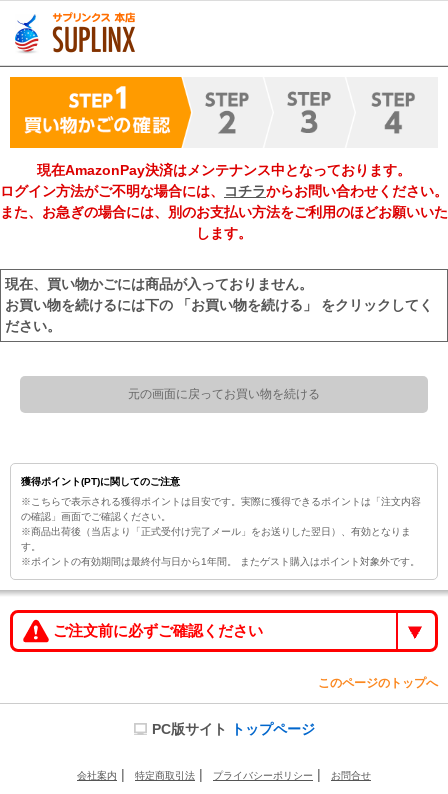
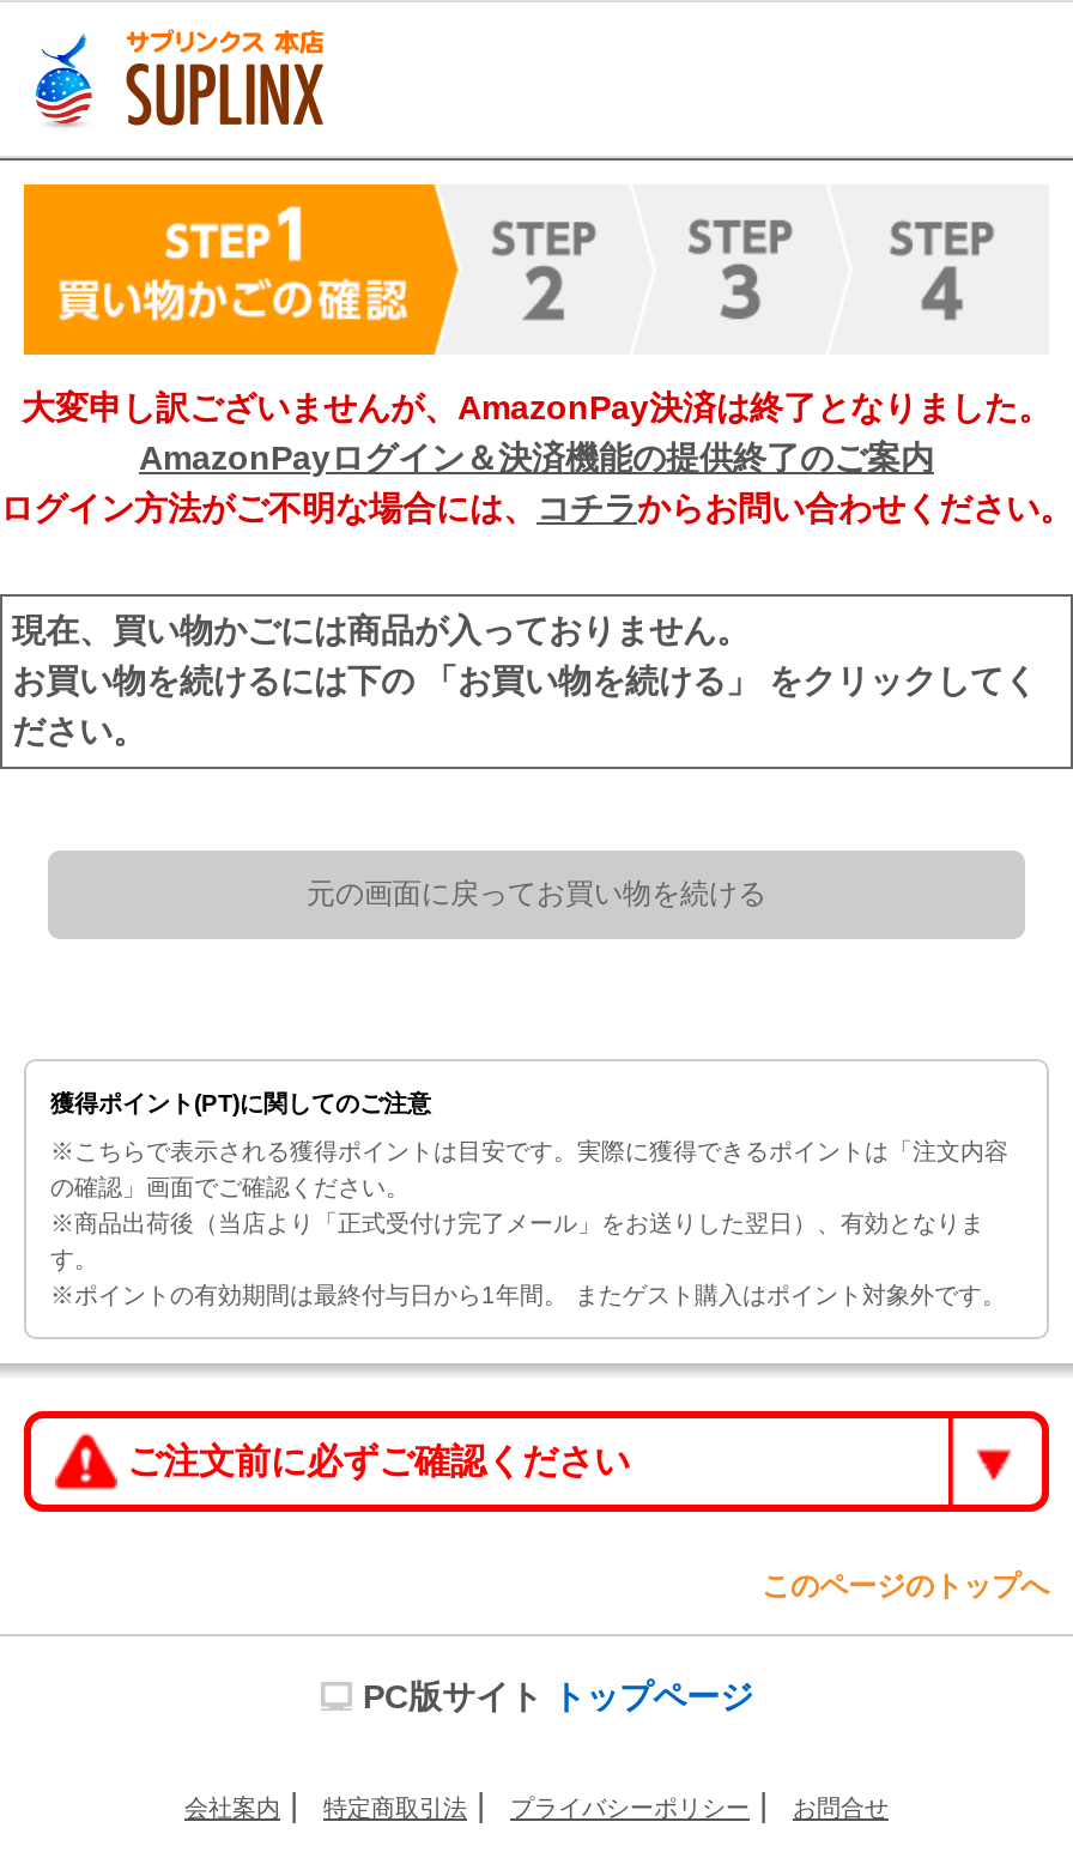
- 現在AmazonPay決済はメンテナンス中となっております。
+ 大変申し訳ございませんが、AmazonPay決済は終了となりました。
+ AmazonPayログイン＆決済機能の提供終了のご案内

moved down: ログイン方法がご不明な場合には、コチラからお問い合わせください。

- また、お急ぎの場合には、別のお支払い方法をご利用のほどお願いいた
- します。
